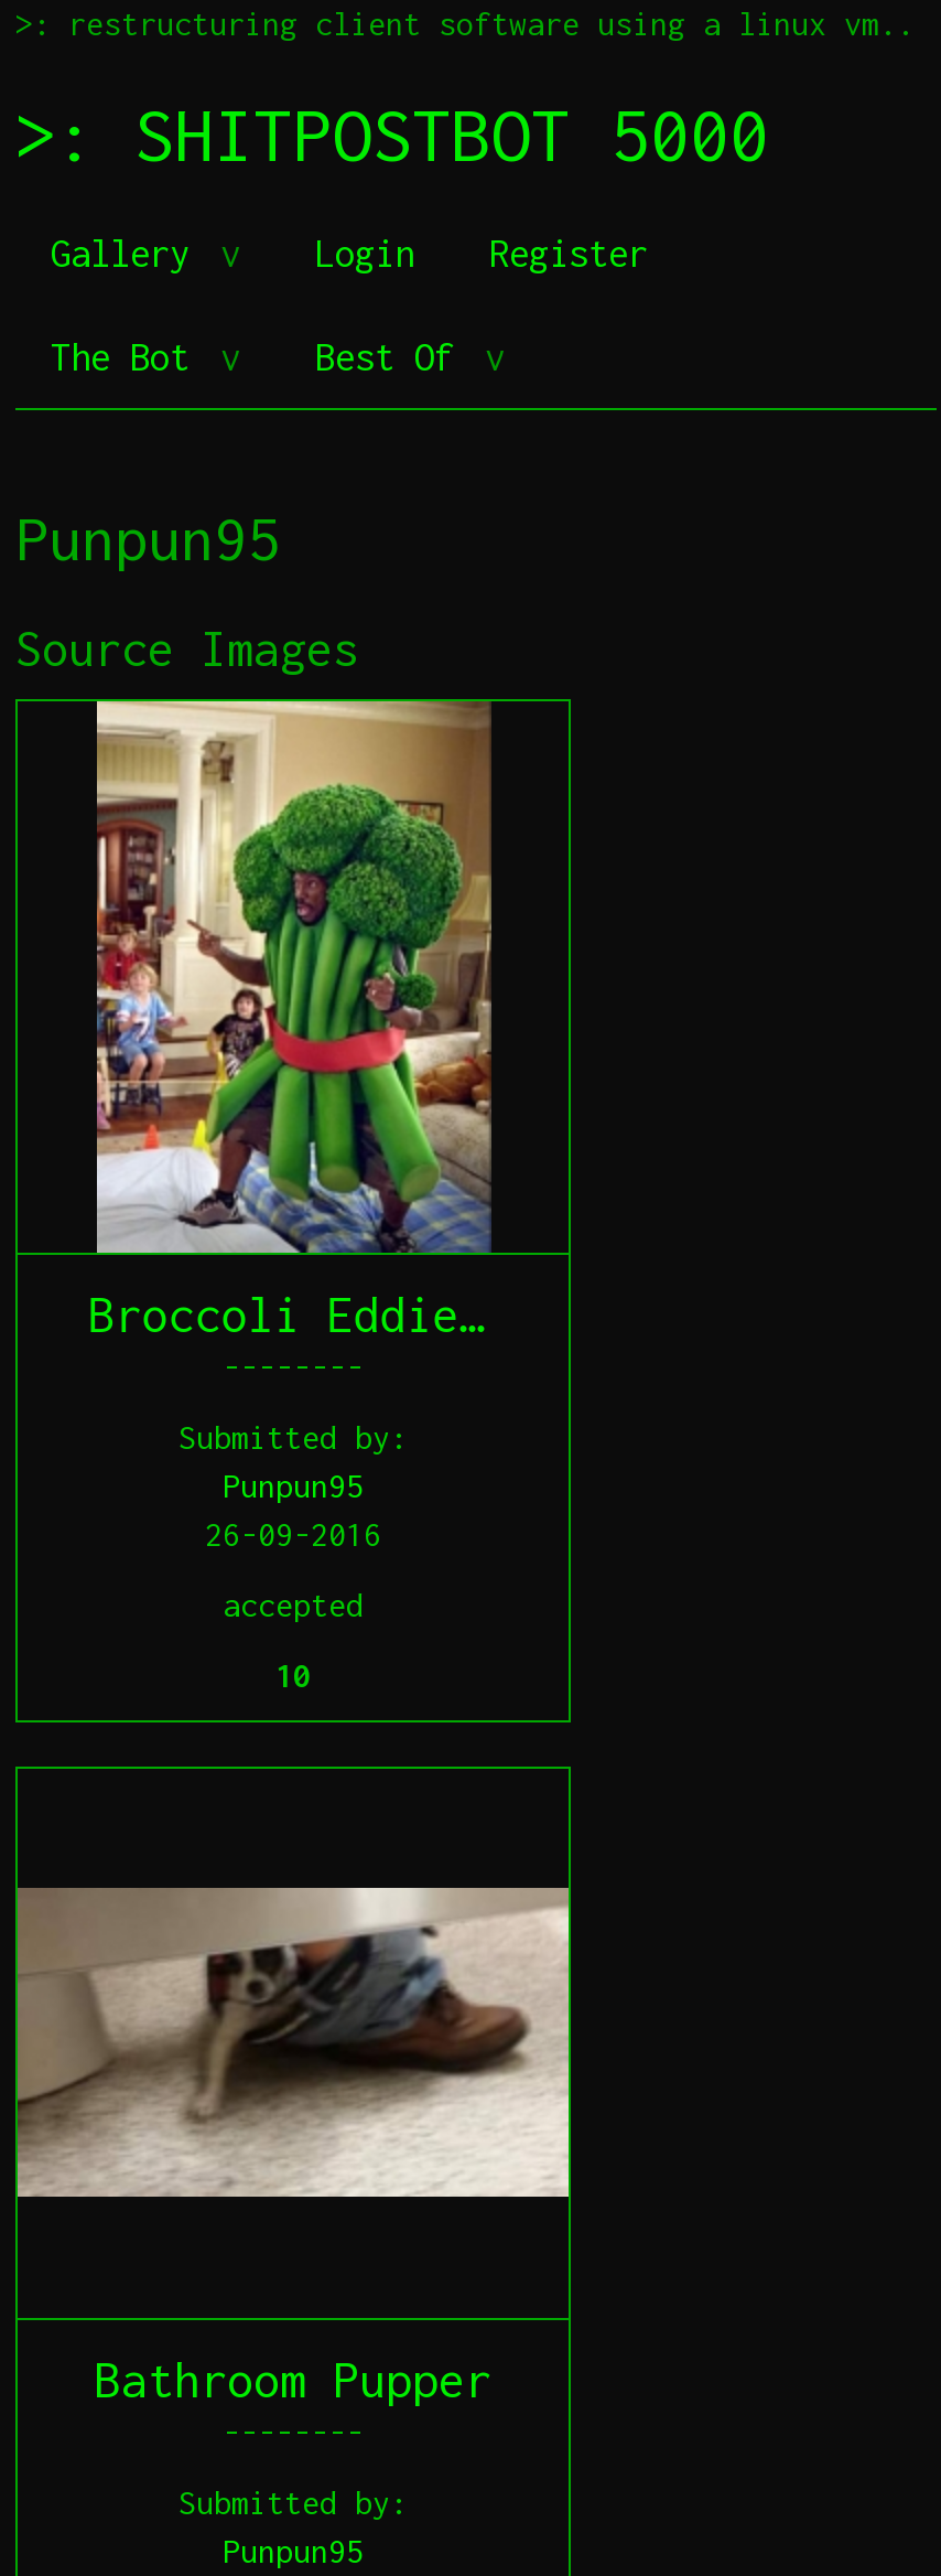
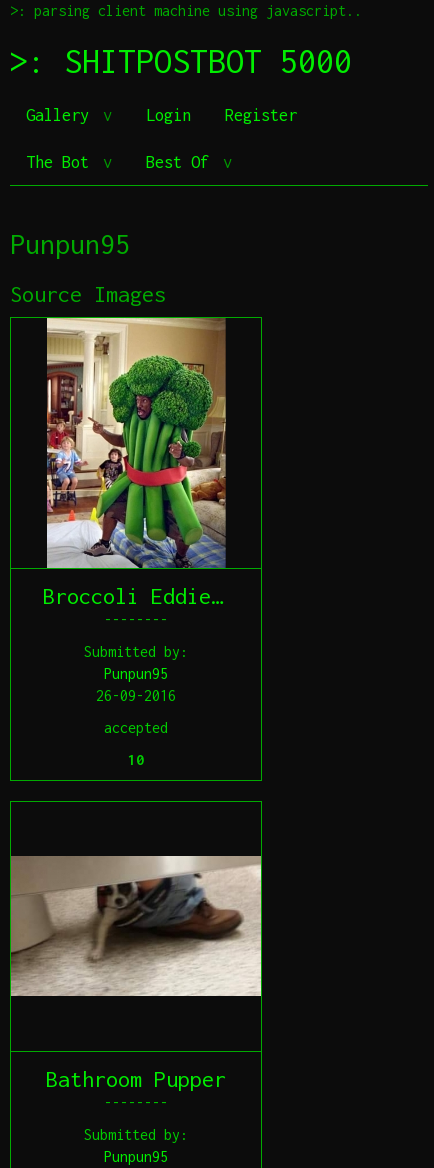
- >: restructuring client software using a linux vm..
+ >: parsing client machine using javascript..
